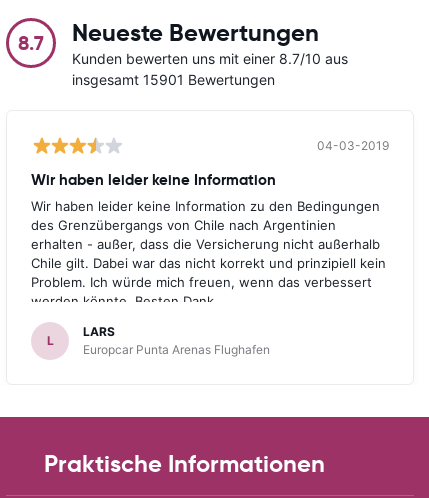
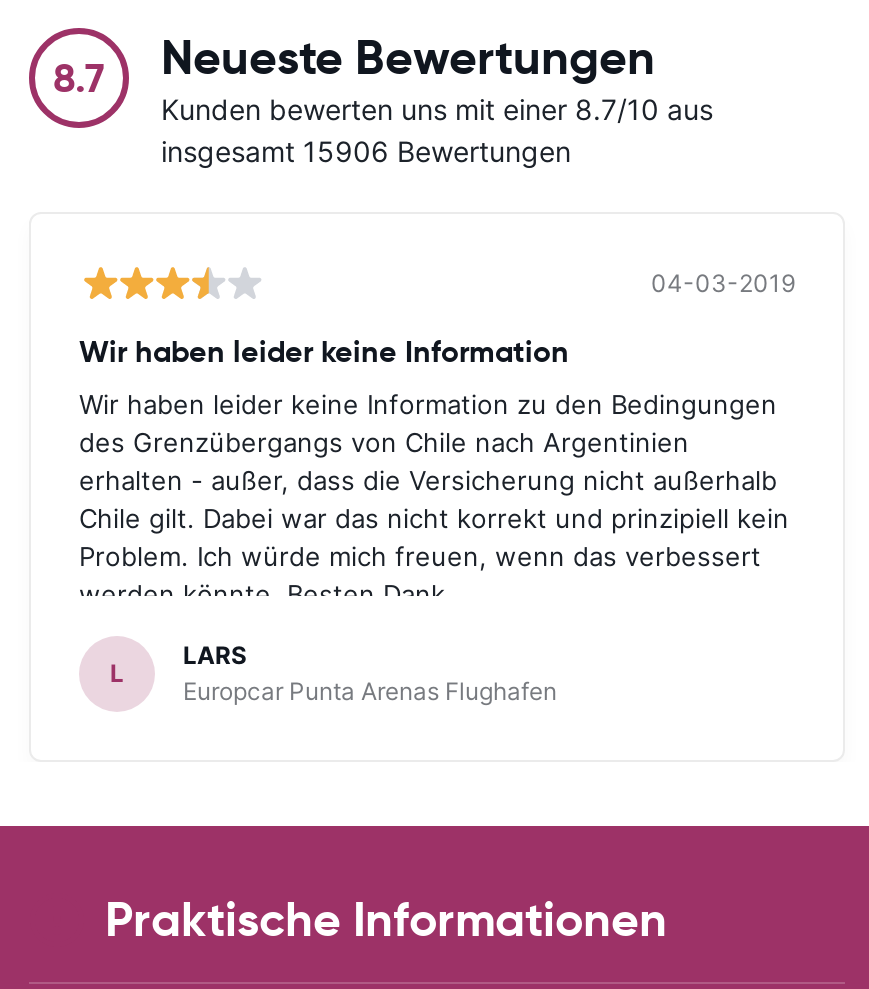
- insgesamt 15901 Bewertungen
+ insgesamt 15906 Bewertungen
